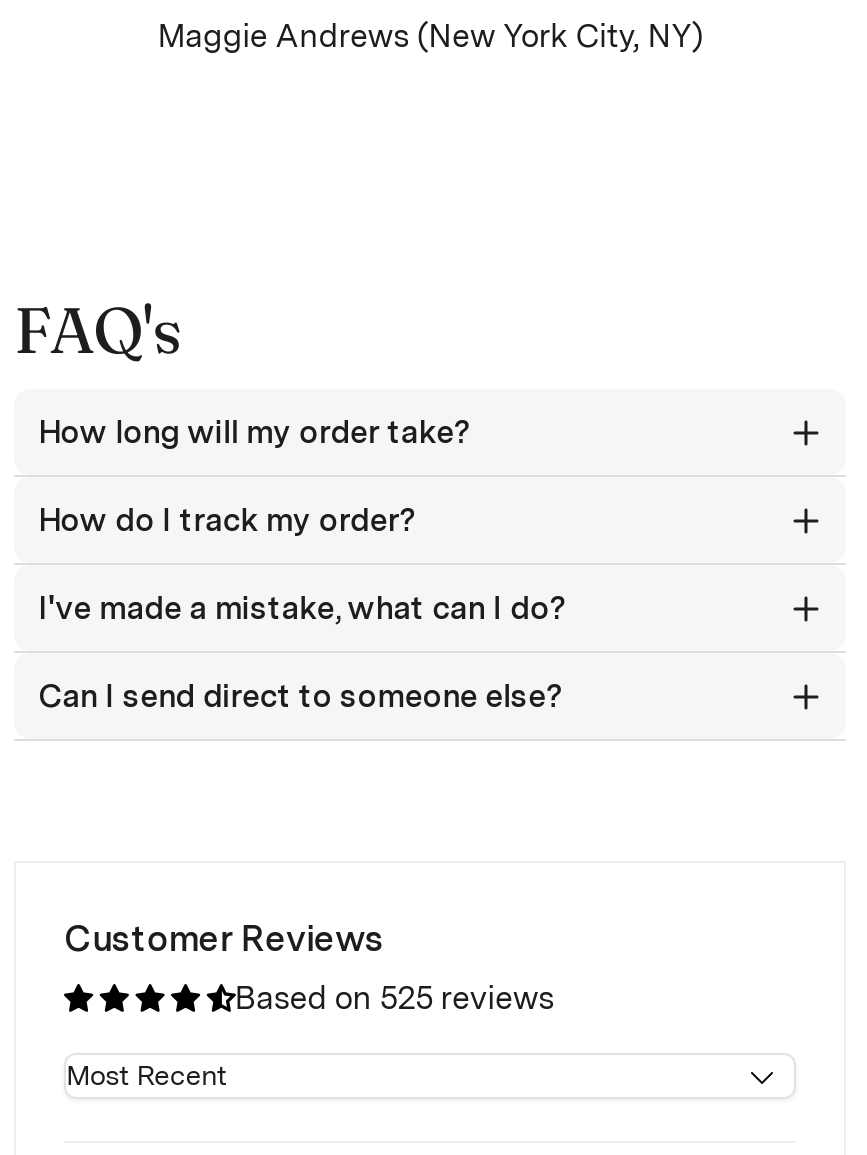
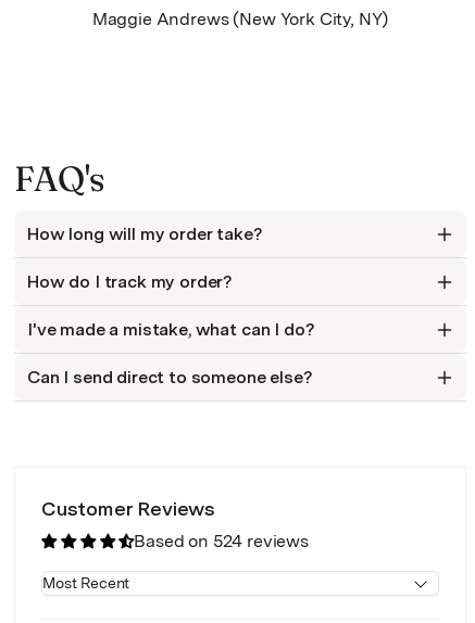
- Based on 525 reviews
+ Based on 524 reviews
